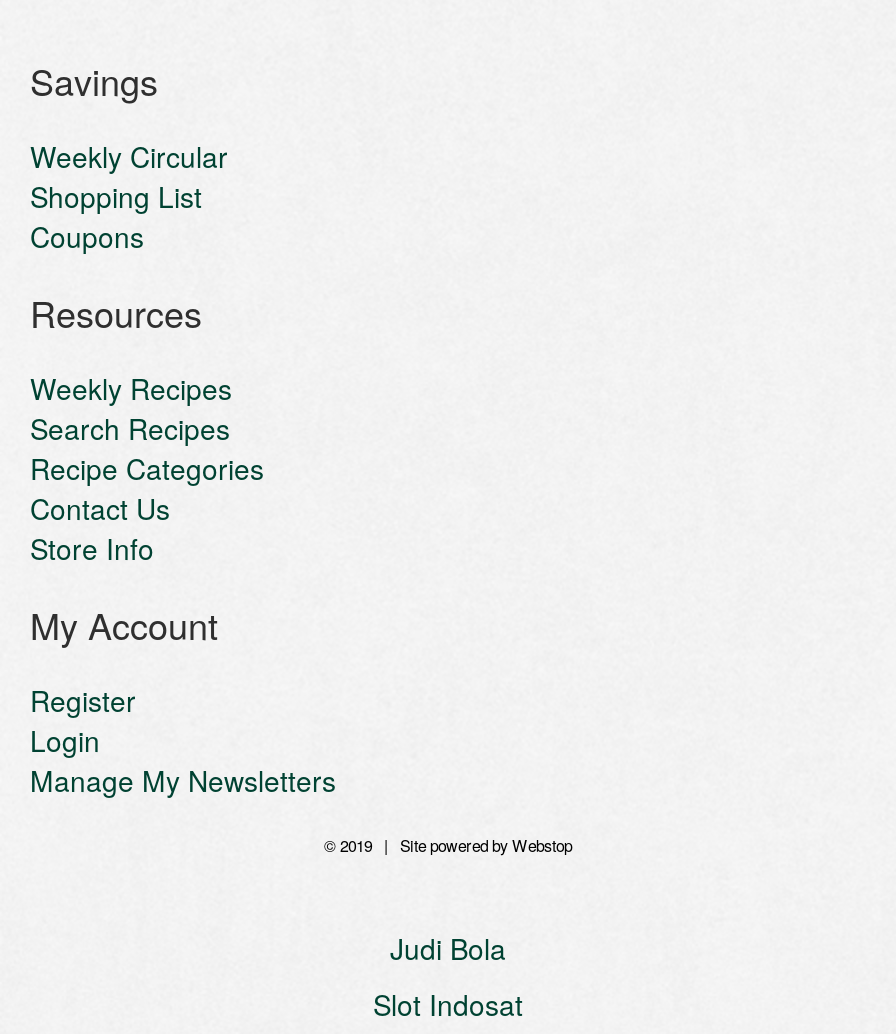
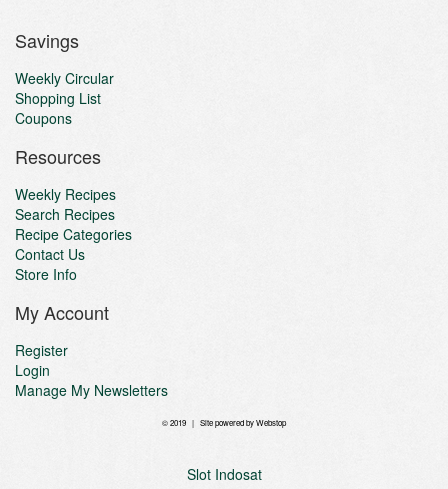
- Judi Bola
